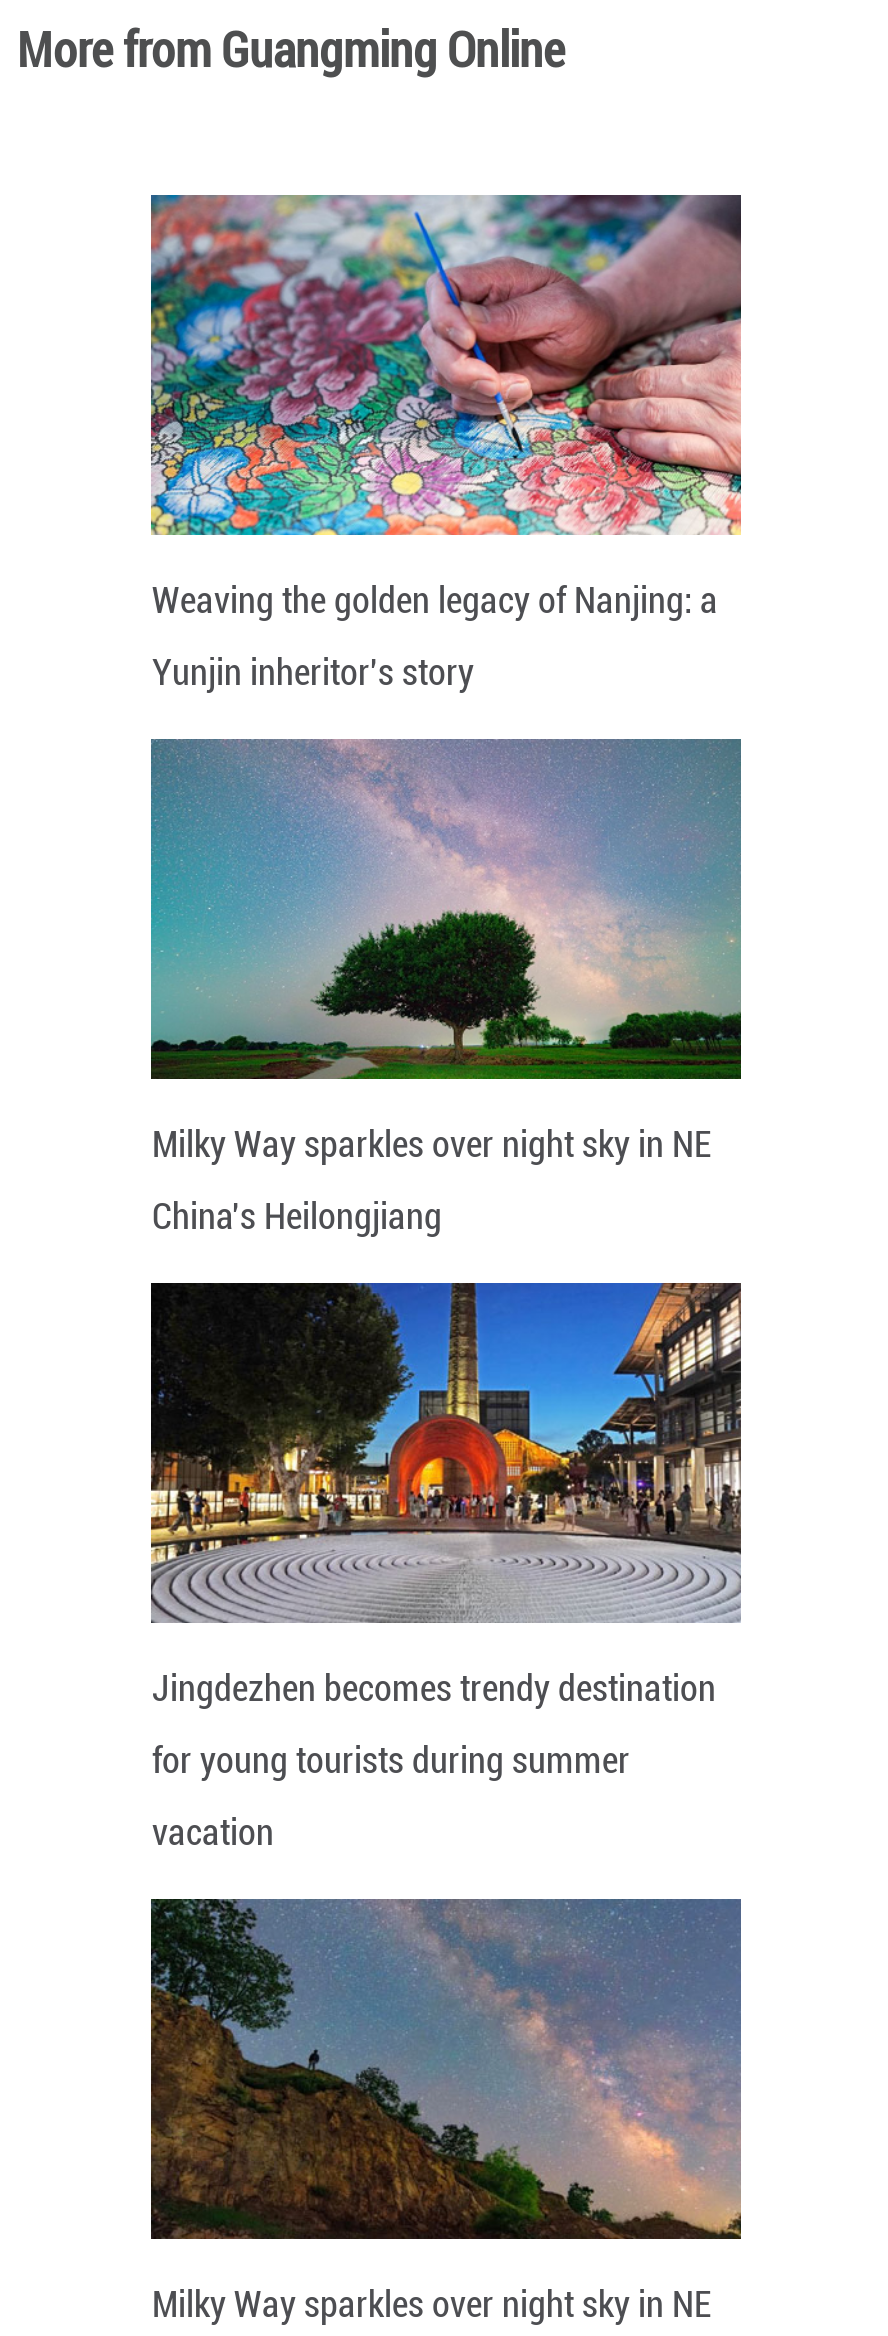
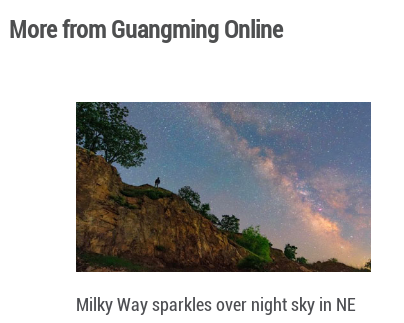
- [image]
- Weaving the golden legacy of Nanjing: a
- Yunjin inheritor's story

- [image]
- Milky Way sparkles over night sky in NE
- China's Heilongjiang

- [image]
- Jingdezhen becomes trendy destination
- for young tourists during summer
- vacation
